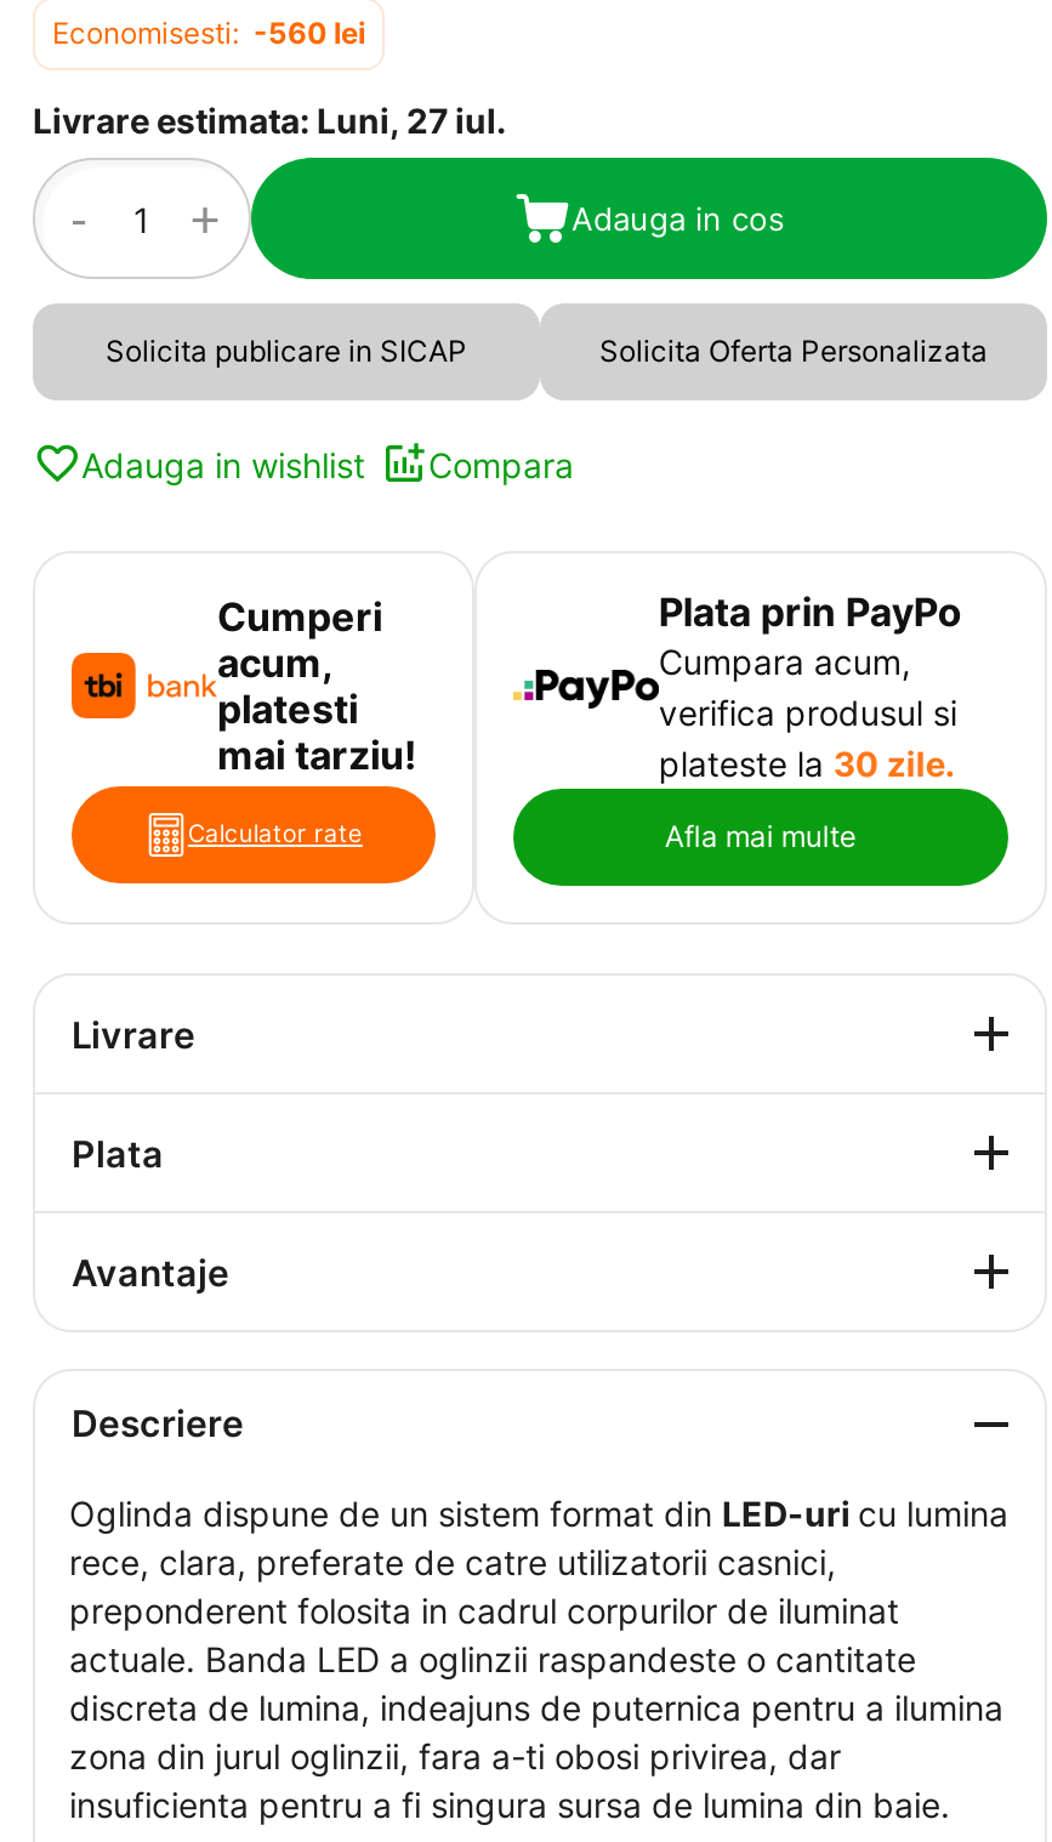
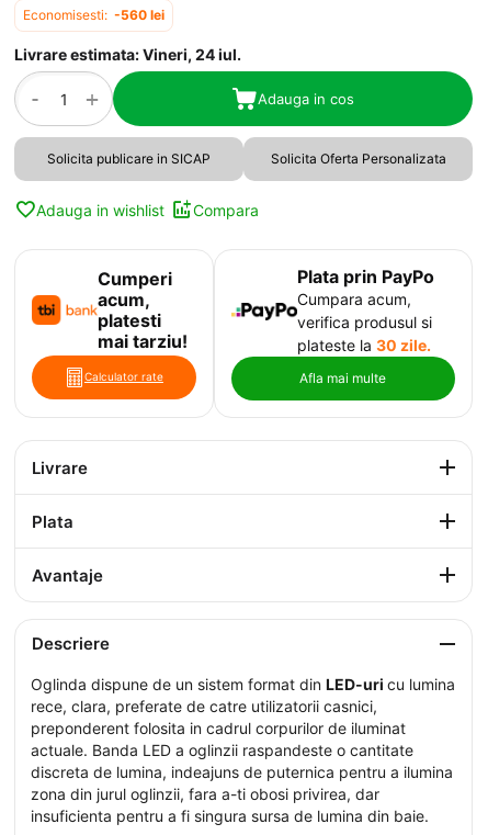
- Livrare estimata: Luni, 27 iul.
+ Livrare estimata: Vineri, 24 iul.
